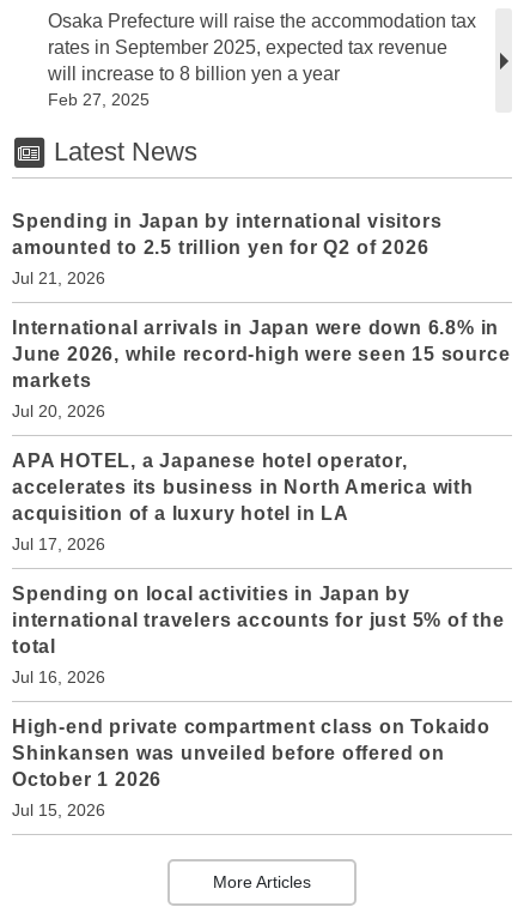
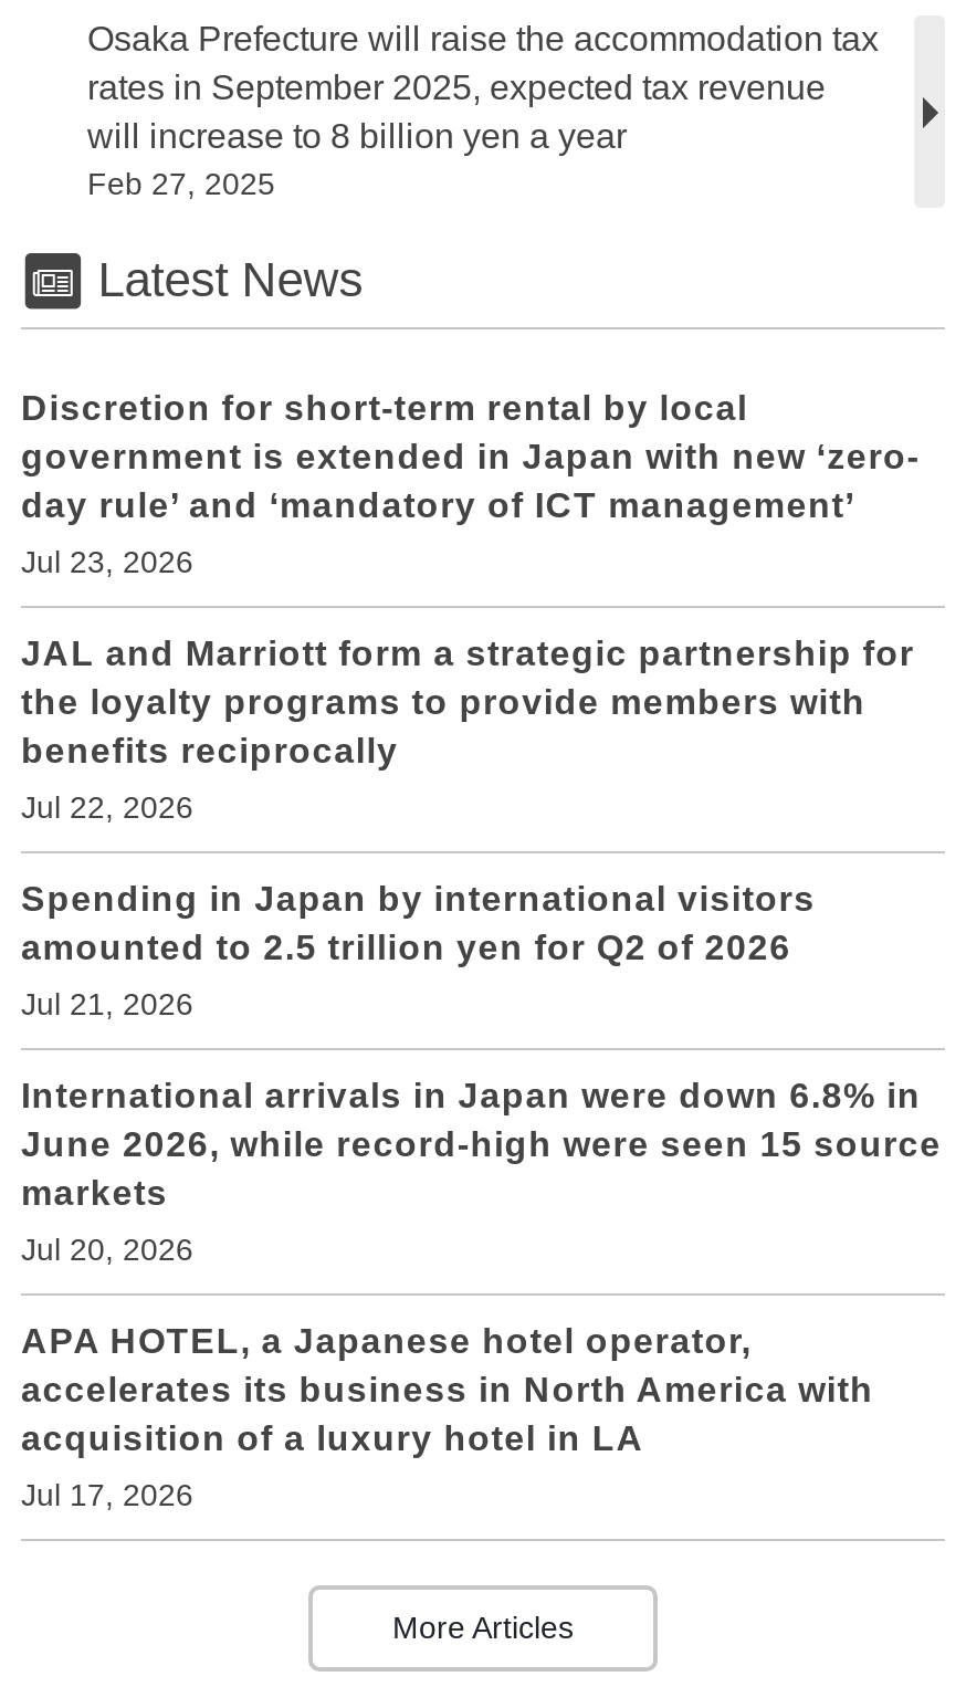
+ Discretion for short-term rental by local
+ government is extended in Japan with new ‘zero-
+ day rule’ and ‘mandatory of ICT management’
+ Jul 23, 2026
+ JAL and Marriott form a strategic partnership for
+ the loyalty programs to provide members with
+ benefits reciprocally
+ Jul 22, 2026

moved down: Spending in Japan by international visitors | amounted to 2.5 trillion yen for Q2 of 2026 | Jul 21, 2026 | ... | acquisition of a luxury hotel in LA | Jul 17, 2026

- Spending on local activities in Japan by
- international travelers accounts for just 5% of the
- total
- Jul 16, 2026
- High-end private compartment class on Tokaido
- Shinkansen was unveiled before offered on
- October 1 2026
- Jul 15, 2026
